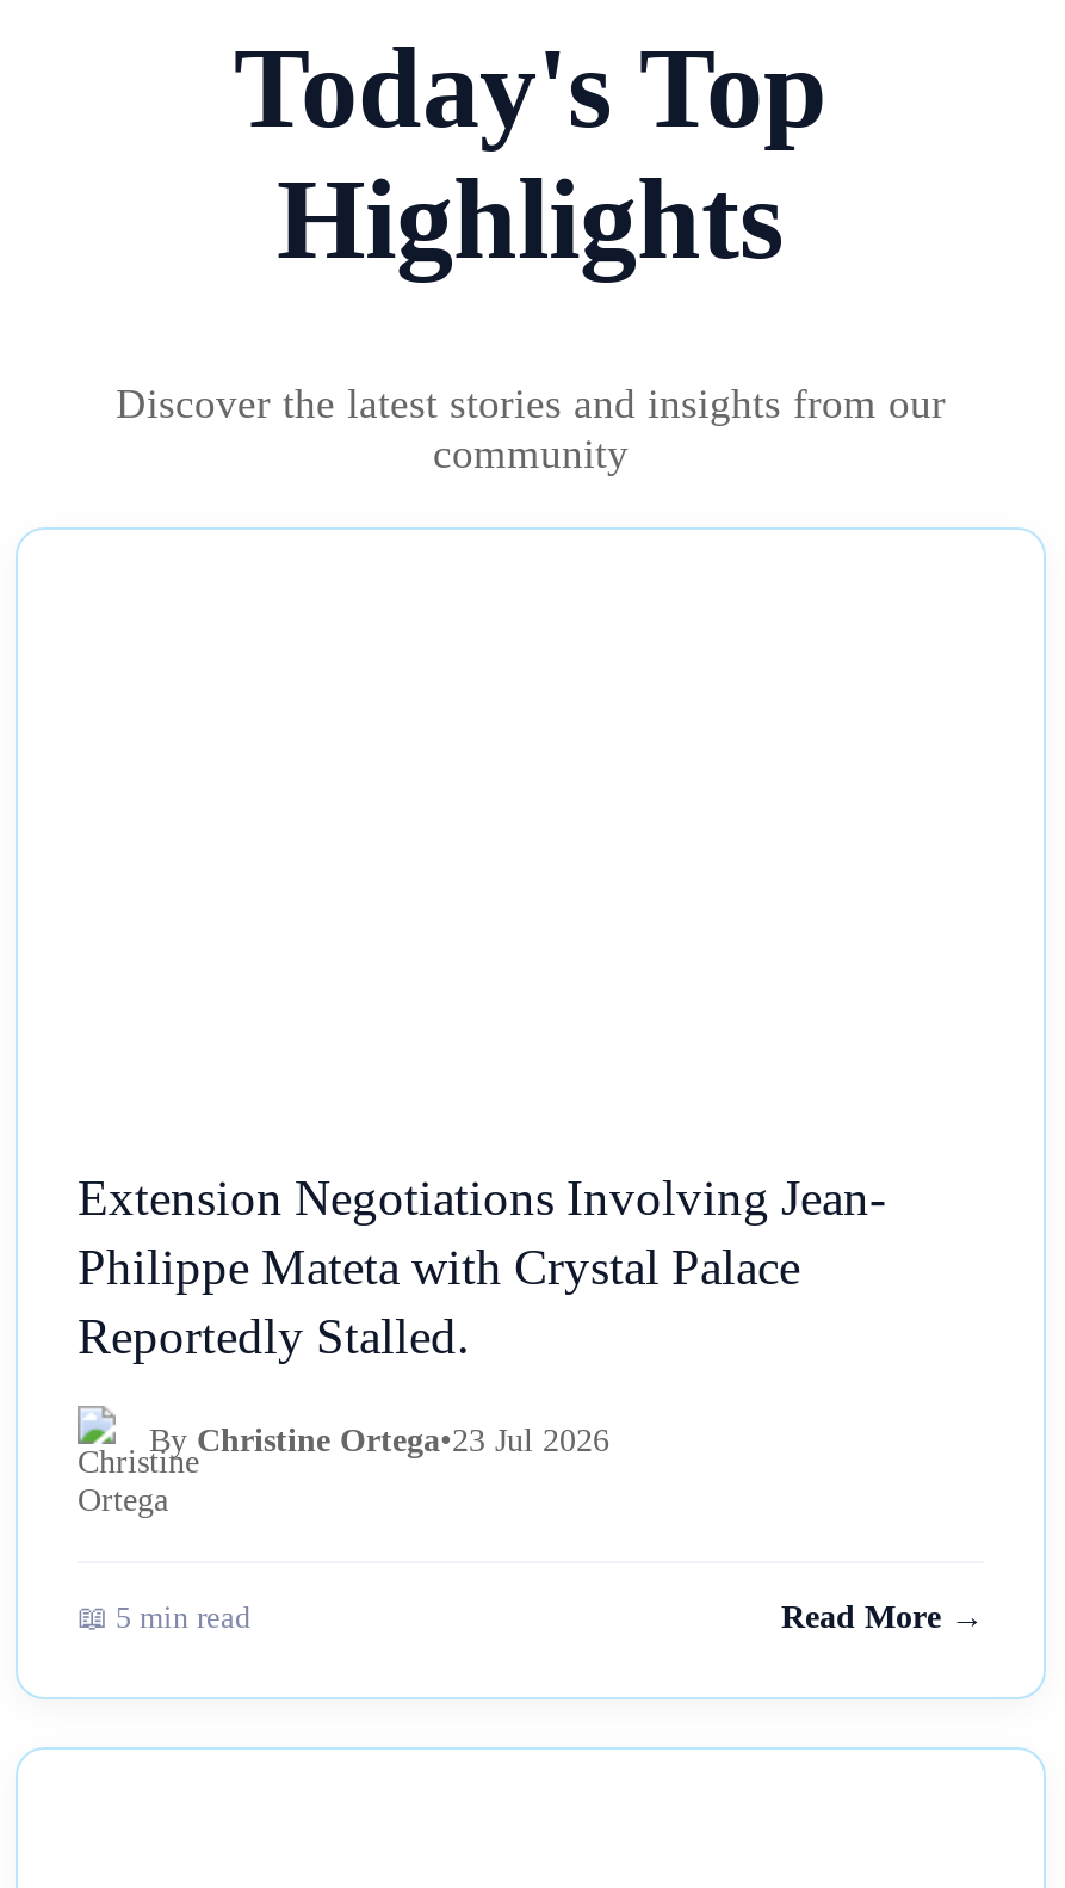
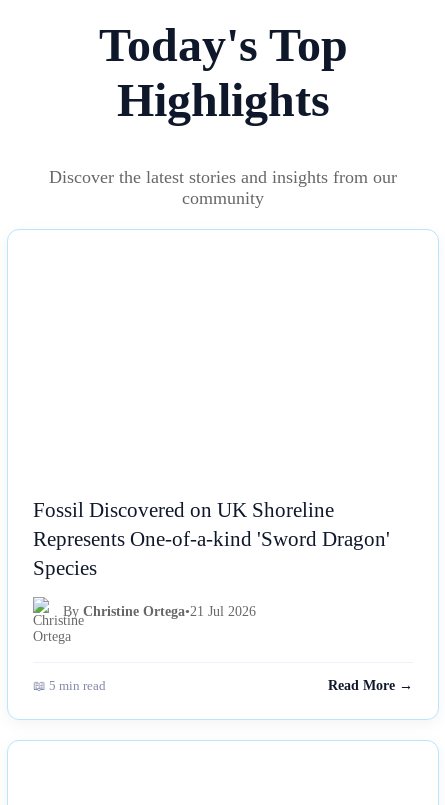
- Extension Negotiations Involving Jean-
- Philippe Mateta with Crystal Palace
- Reportedly Stalled.
+ Fossil Discovered on UK Shoreline
+ Represents One-of-a-kind 'Sword Dragon'
+ Species

- By Christine Ortega•23 Jul 2026
+ By Christine Ortega•21 Jul 2026
